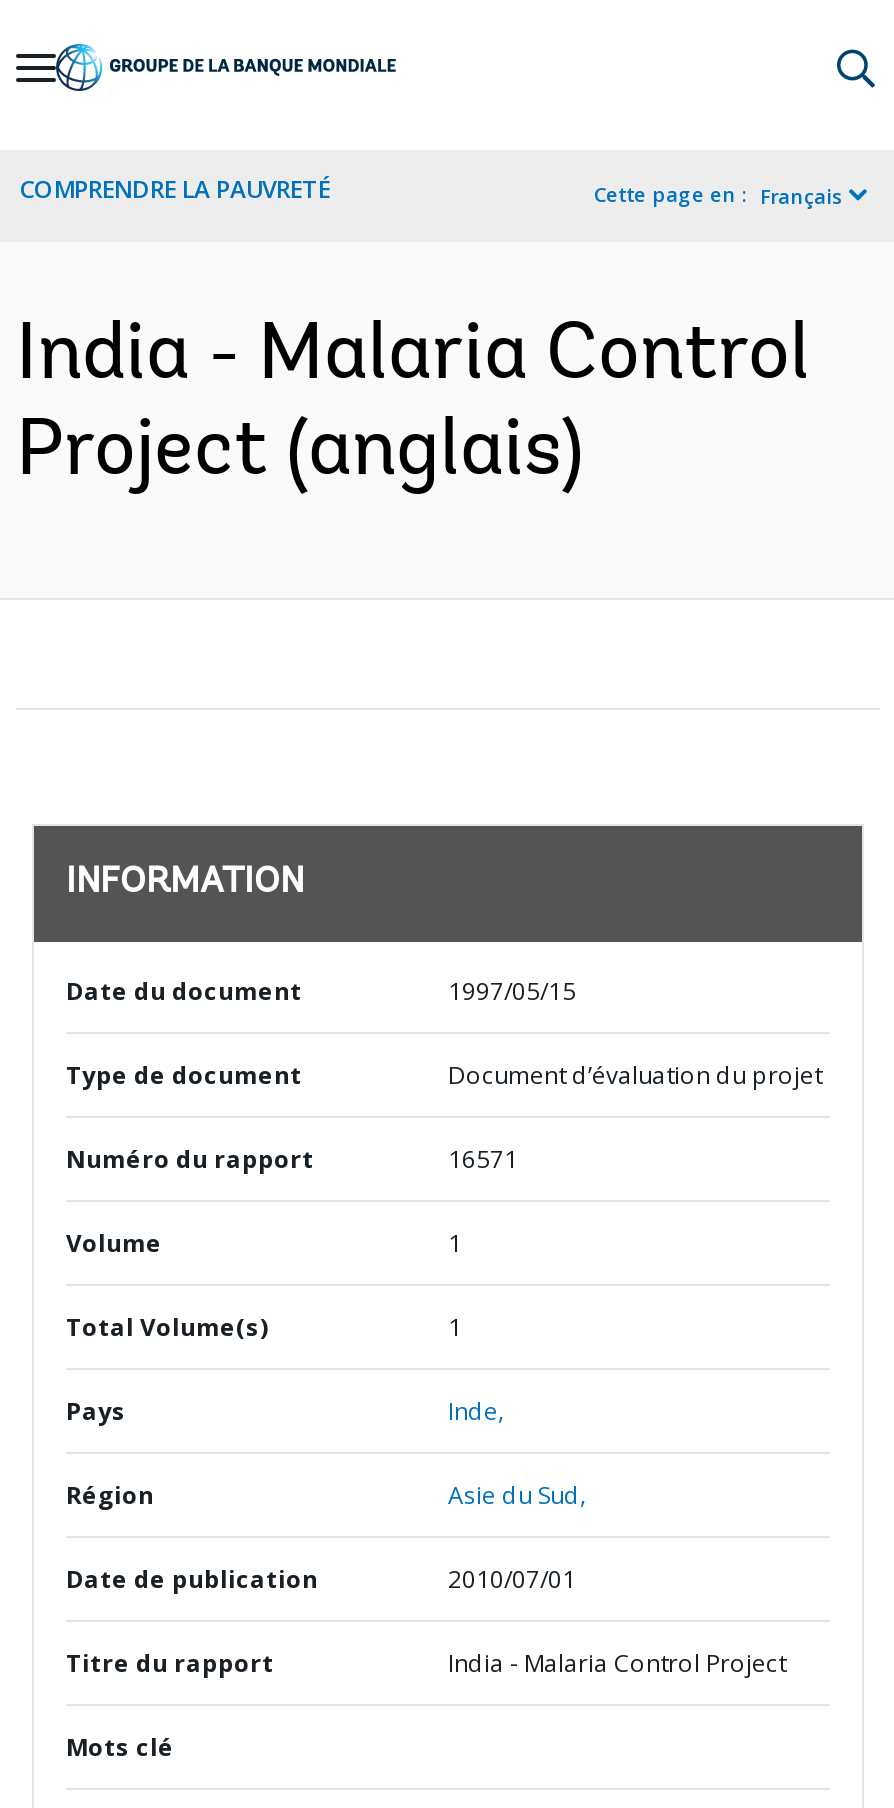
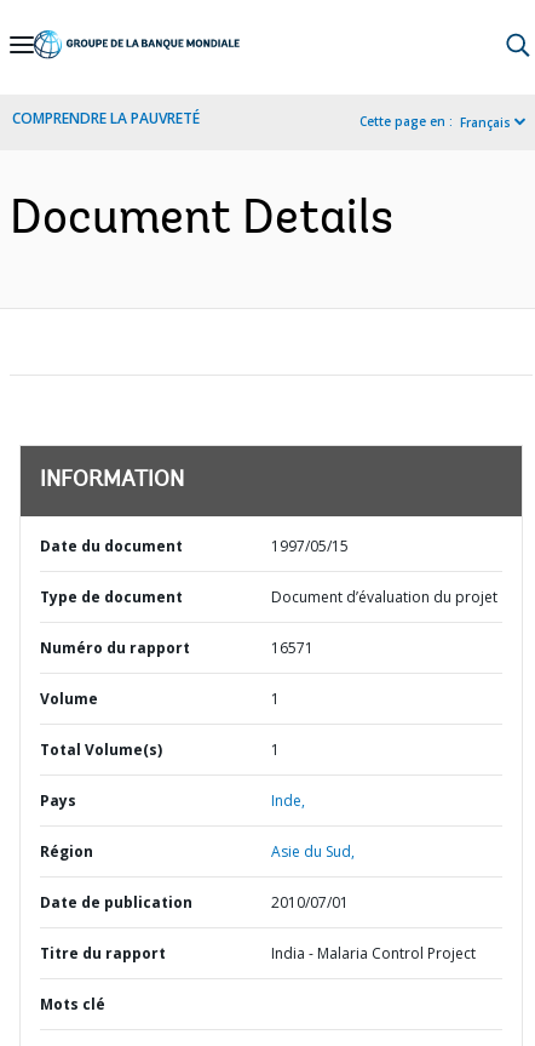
- India - Malaria Control
- Project (anglais)
+ Document Details
